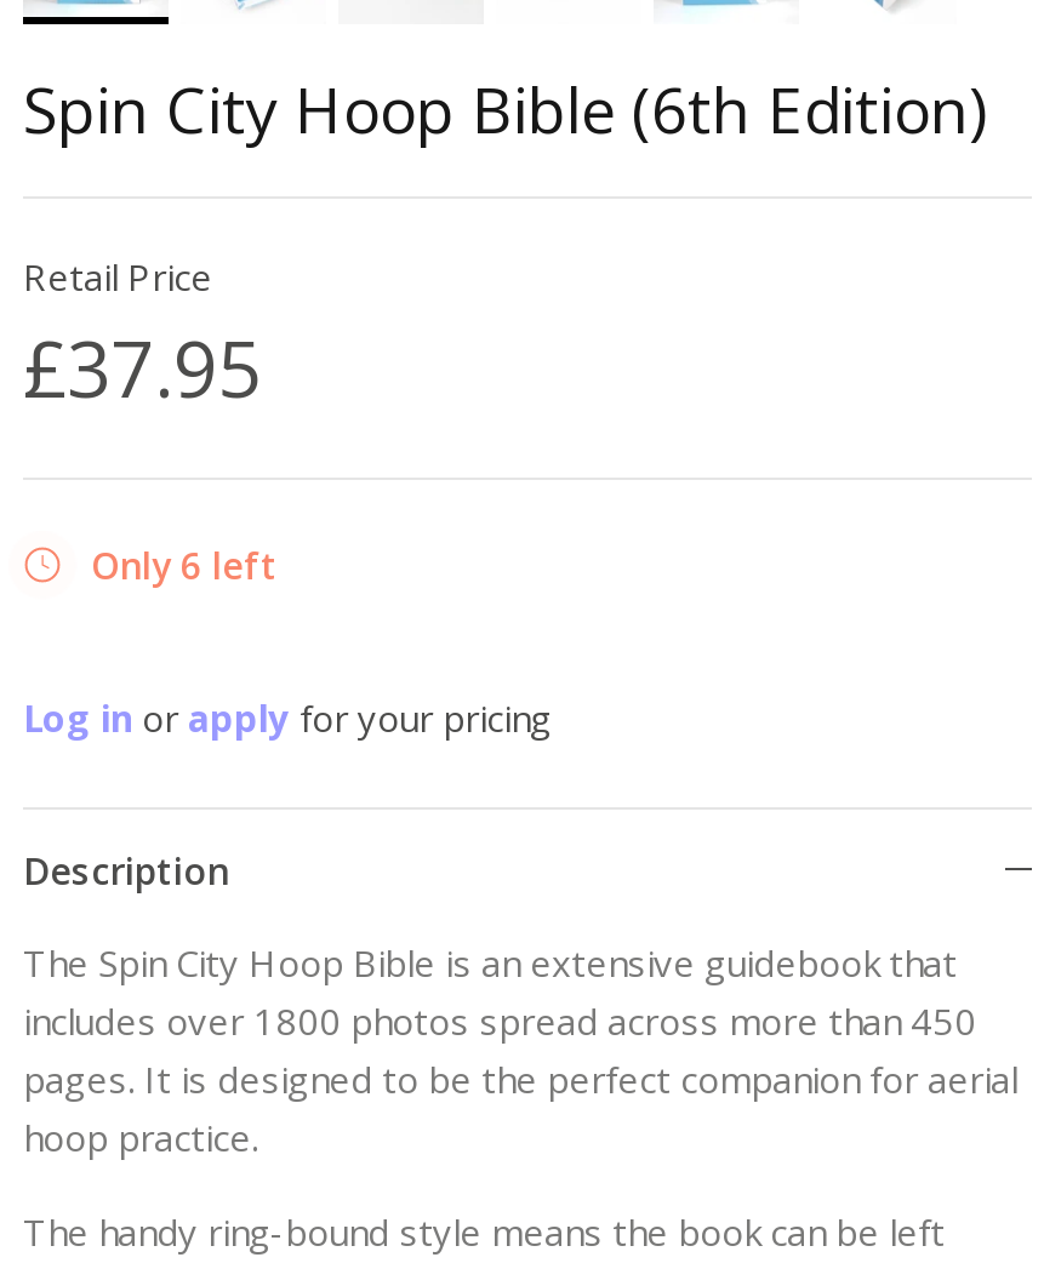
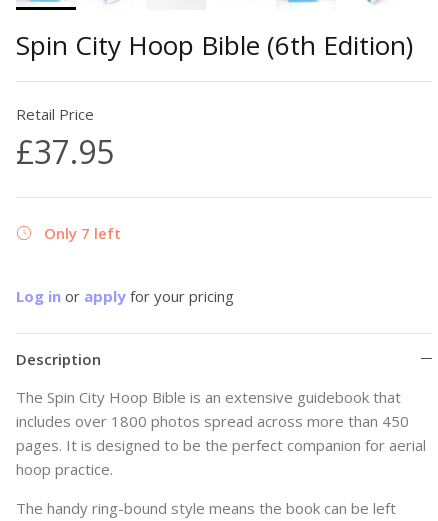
- Only 6 left
+ Only 7 left
